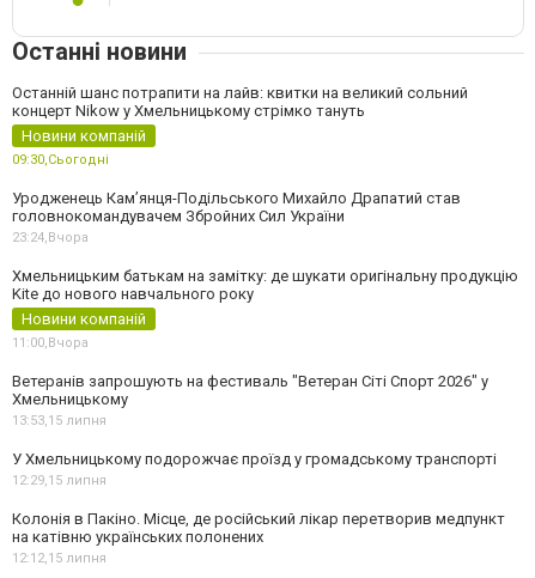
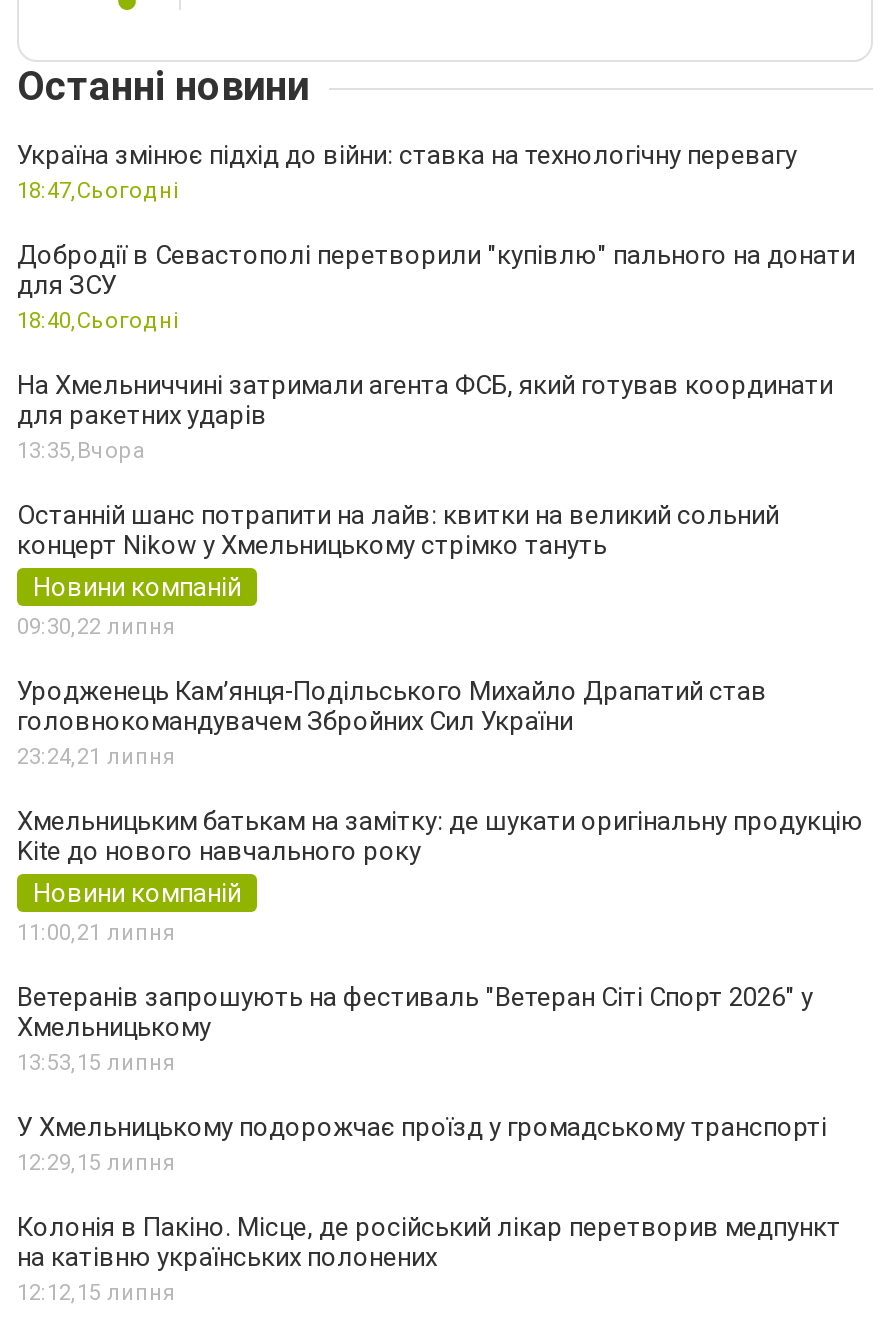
+ Україна змінює підхід до війни: ставка на технологічну перевагу
+ 18:47,Сьогодні
+ Добродії в Севастополі перетворили "купівлю" пального на донати
+ для ЗСУ
+ 18:40,Сьогодні
+ На Хмельниччині затримали агента ФСБ, який готував координати
+ для ракетних ударів
+ 13:35, Вчора

- 09:30,Сьогодні
+ 09:30,22 липня

- 23:24,Вчора
+ 23:24,21 липня

- 11:00,Вчора
+ 11:00,21 липня
